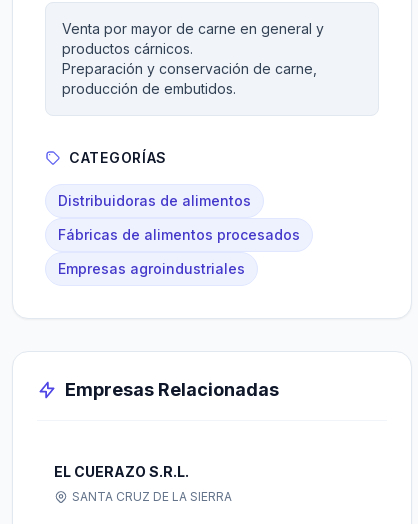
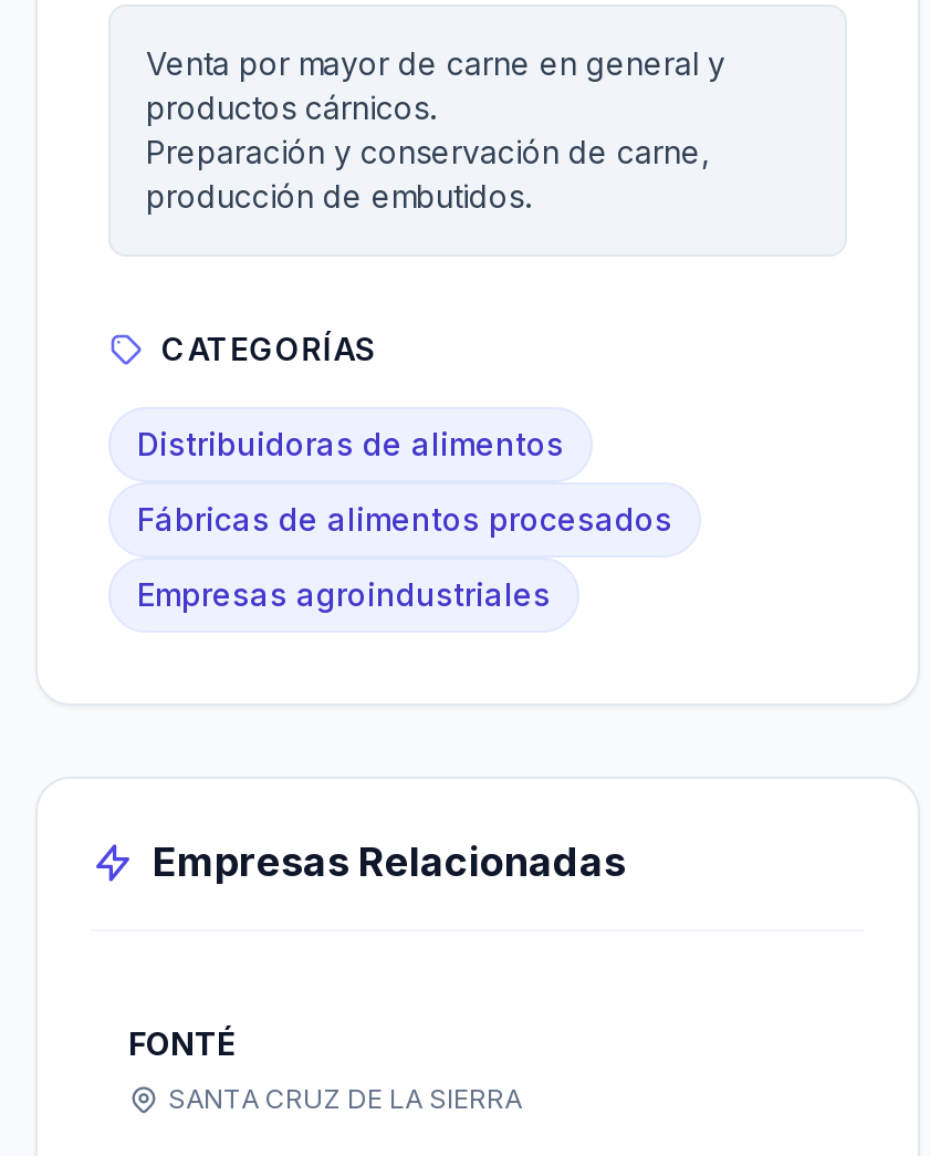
- EL CUERAZO S.R.L.
+ FONTÉ
